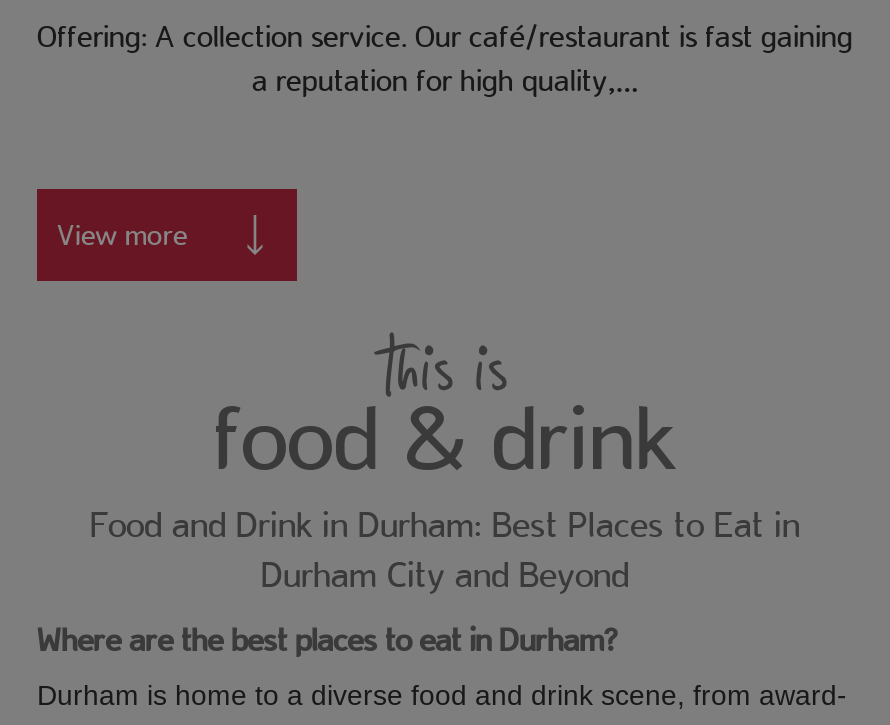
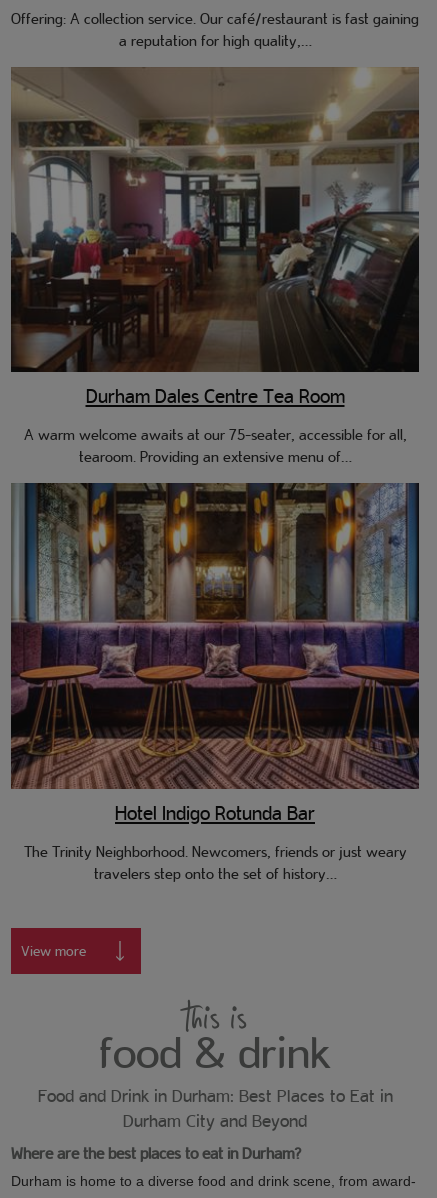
+ [image]
+ Durham Dales Centre Tea Room
+ A warm welcome awaits at our 75-seater, accessible for all,
+ tearoom. Providing an extensive menu of…

+ [image]
+ Hotel Indigo Rotunda Bar
+ The Trinity Neighborhood. Newcomers, friends or just weary
+ travelers step onto the set of history…
